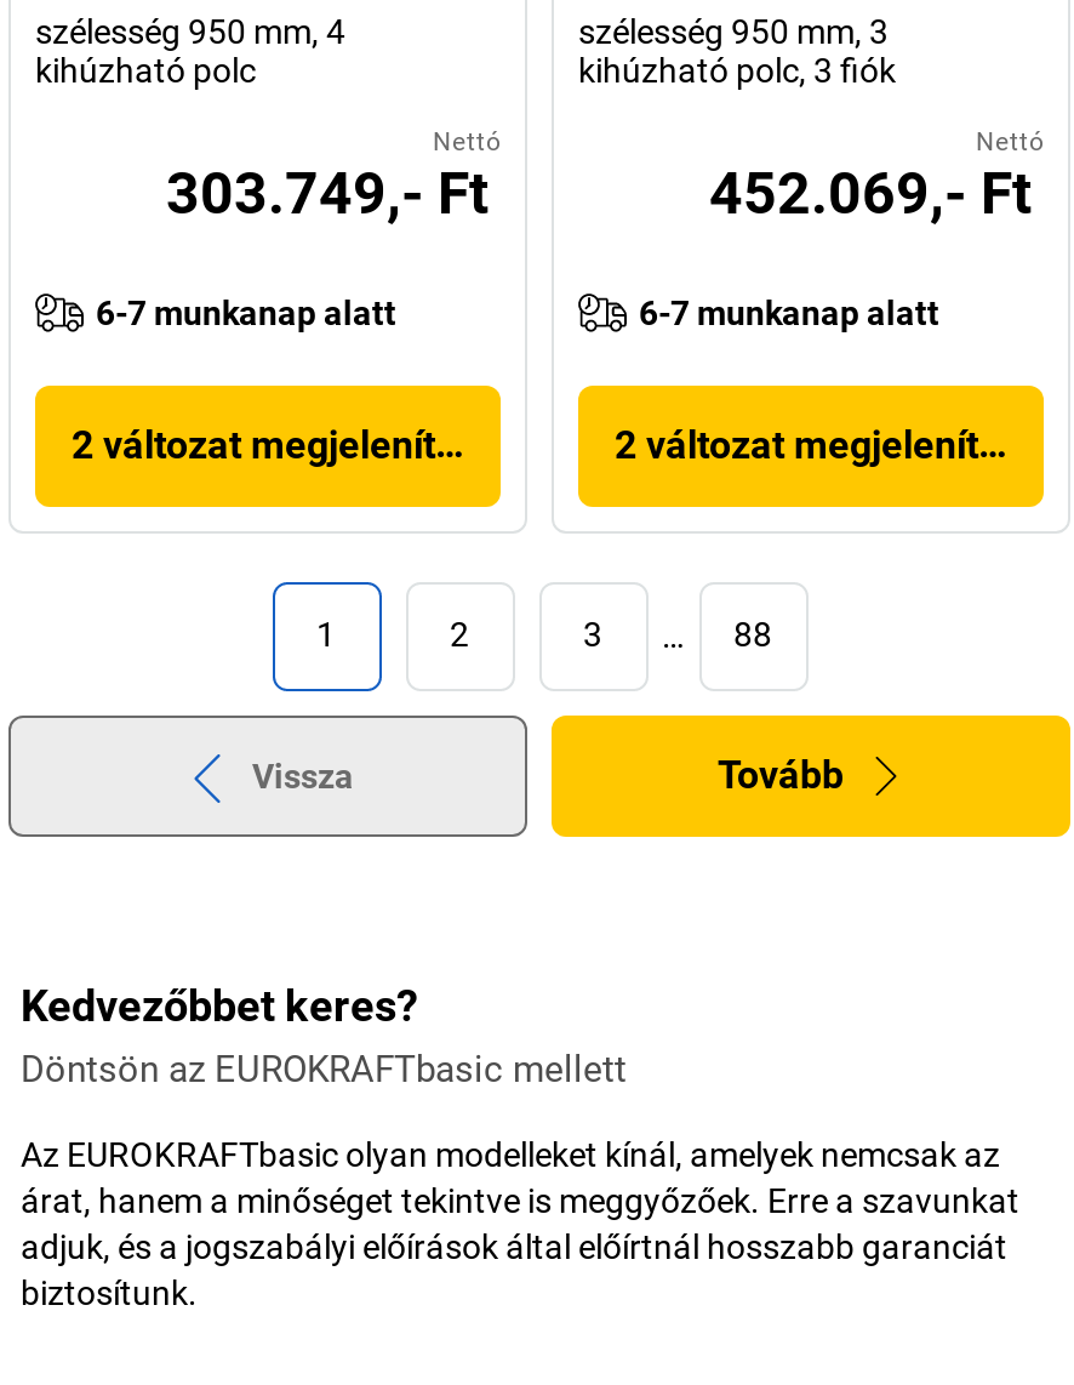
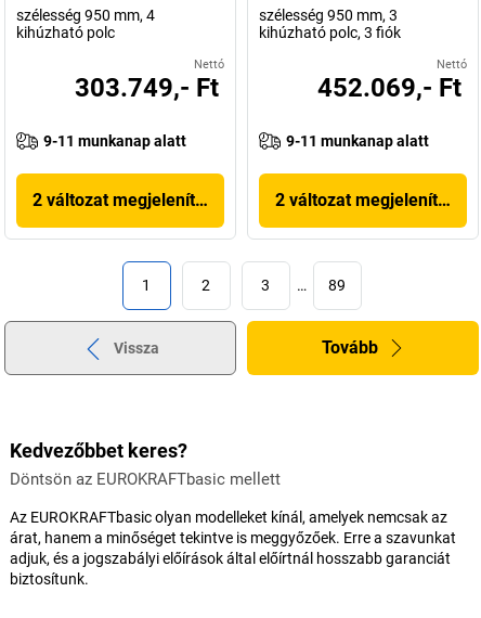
- 6-7 munkanap alatt
+ 9-11 munkanap alatt

- 6-7 munkanap alatt
+ 9-11 munkanap alatt

- 88
+ 89
